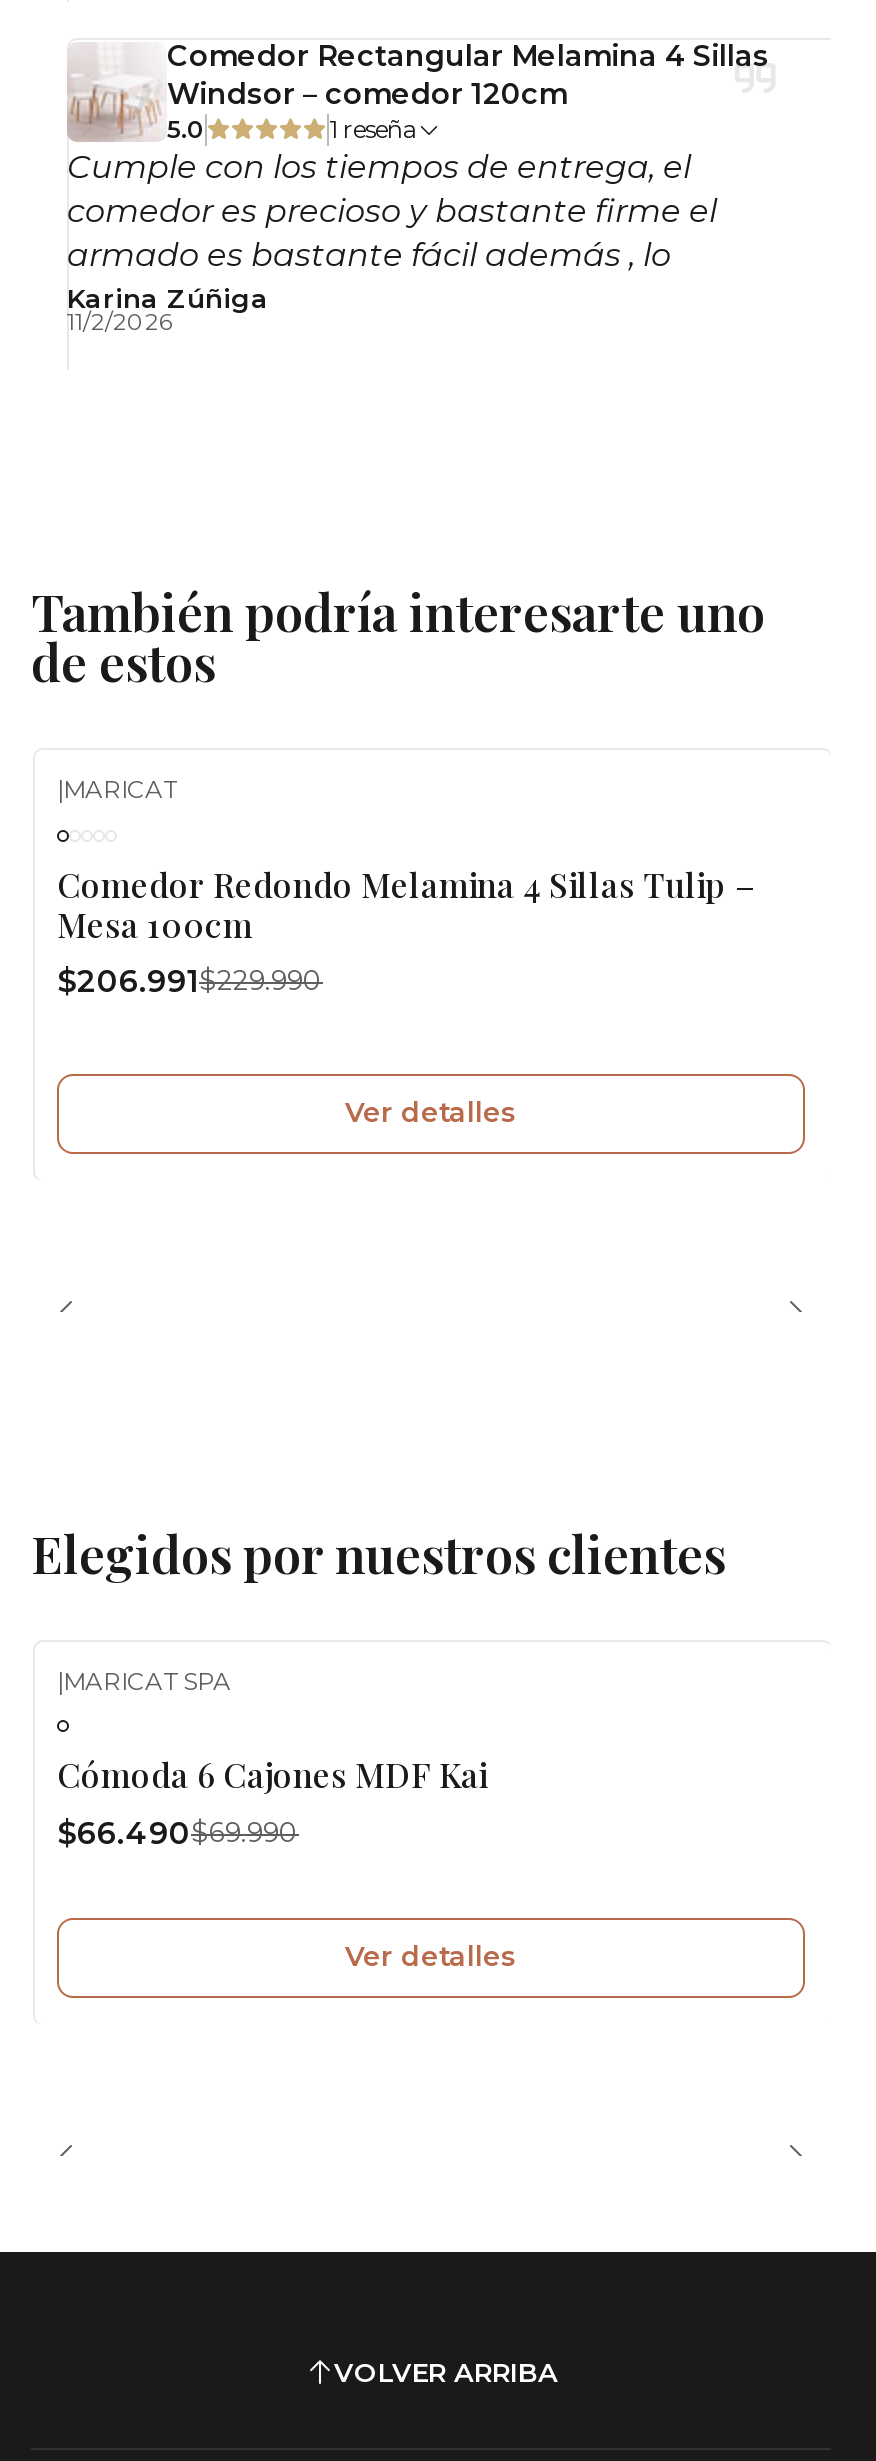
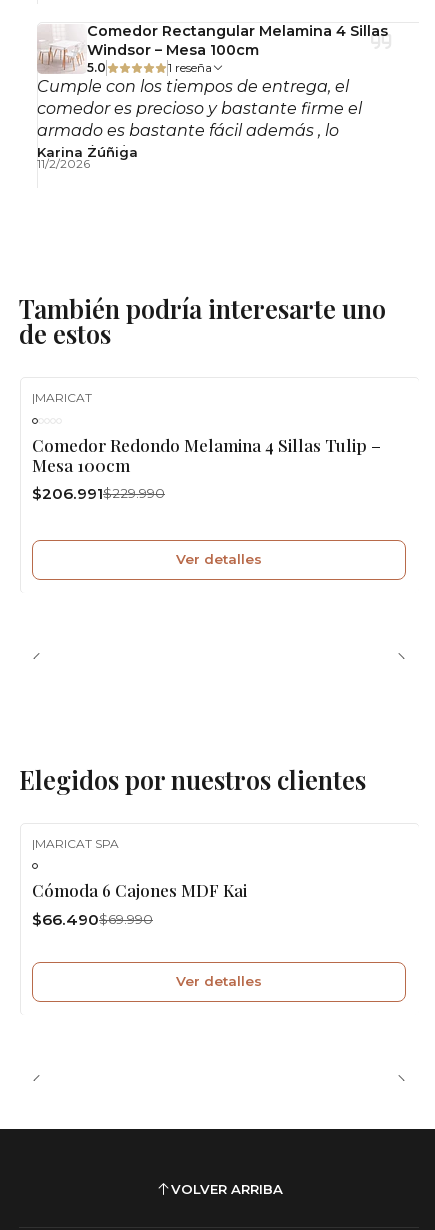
- Windsor – comedor 120cm
+ Windsor – Mesa 100cm
